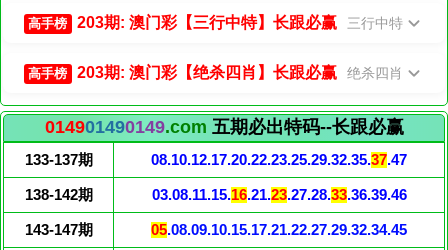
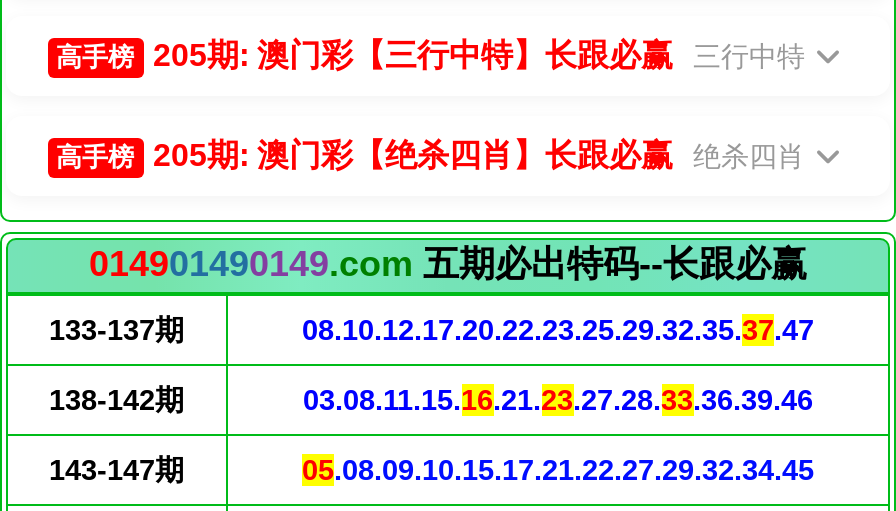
- 203期: 澳门彩【三行中特】长跟必赢
+ 205期: 澳门彩【三行中特】长跟必赢

- 203期: 澳门彩【绝杀四肖】长跟必赢
+ 205期: 澳门彩【绝杀四肖】长跟必赢
